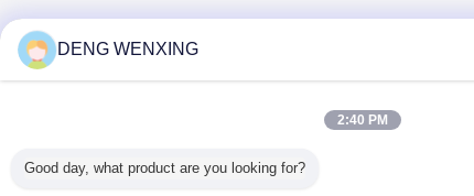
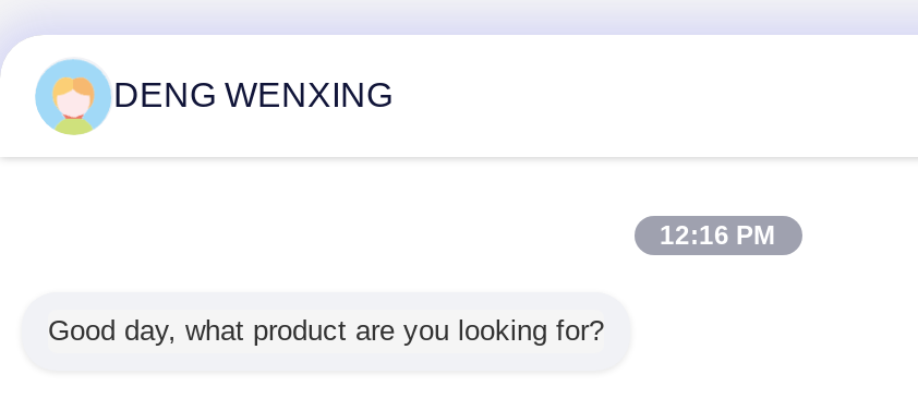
- 2:40 PM
+ 12:16 PM
